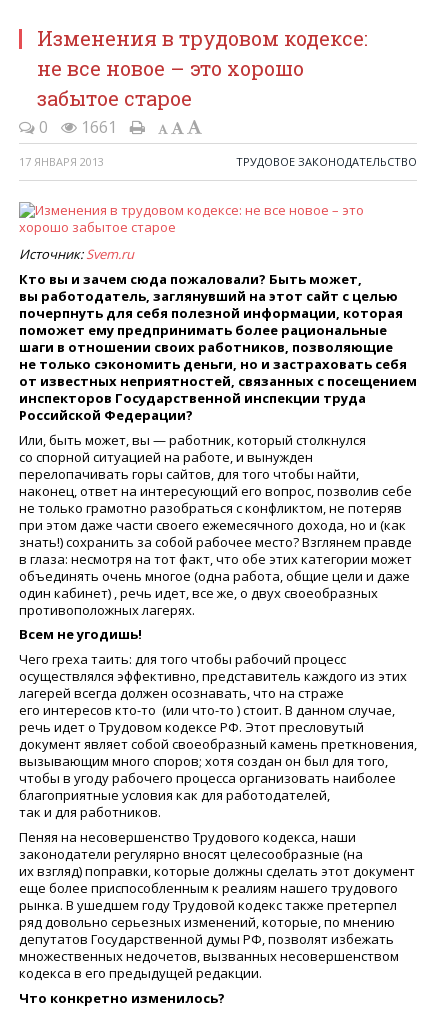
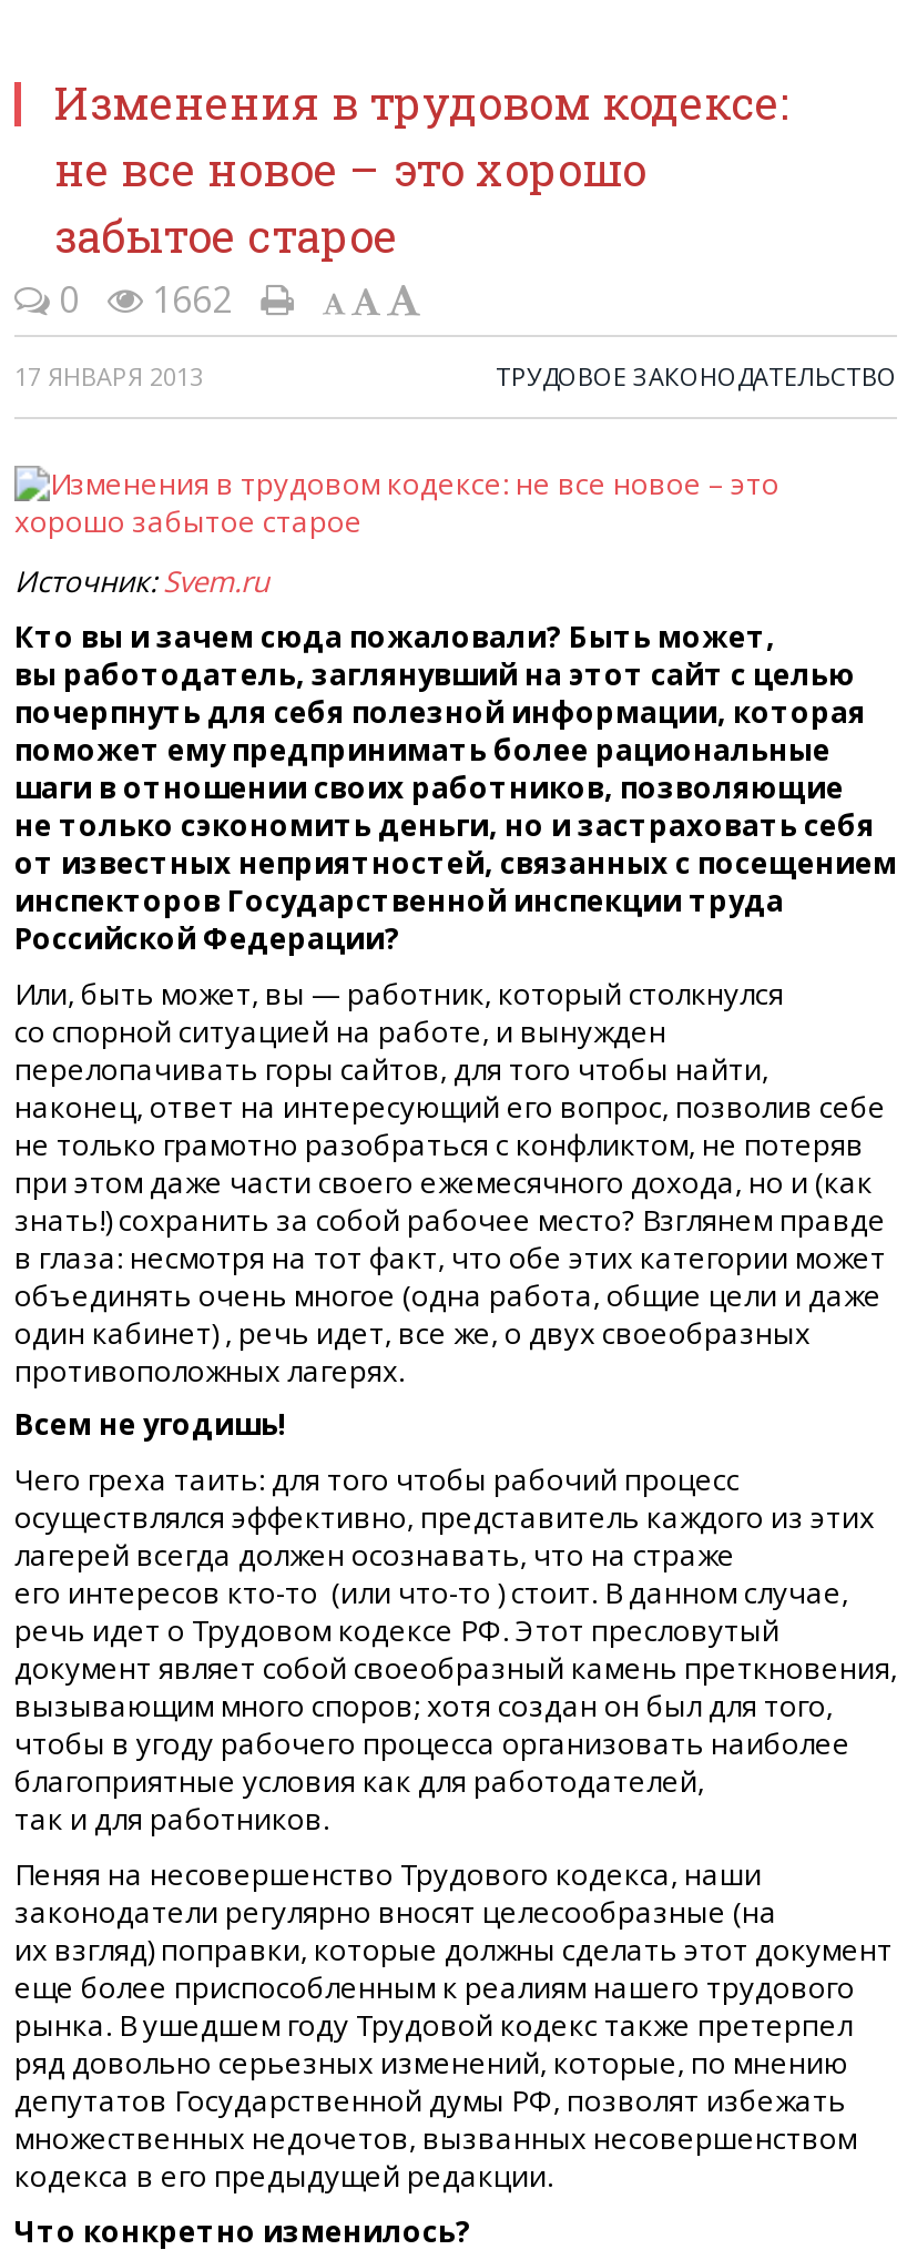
- 0 1661
+ 0 1662
